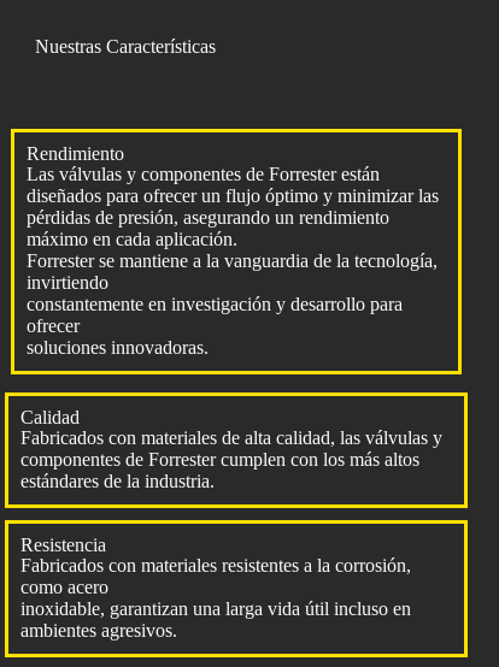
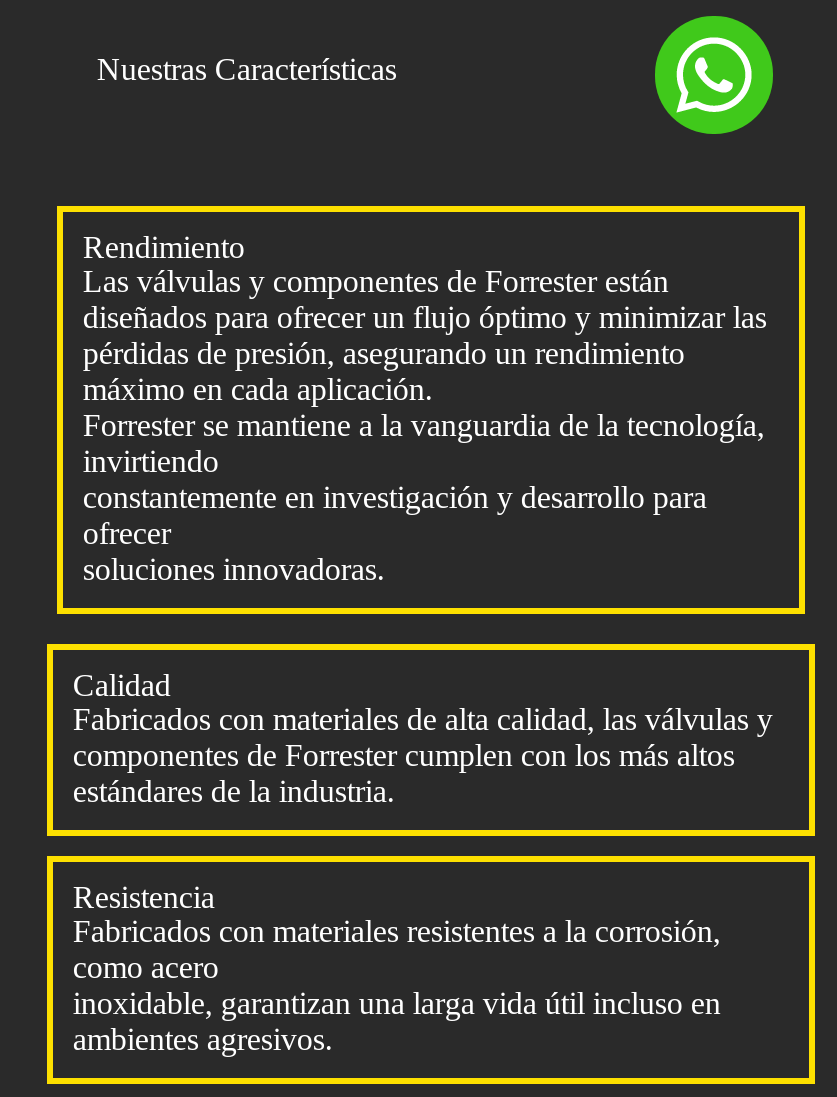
+ [image]
